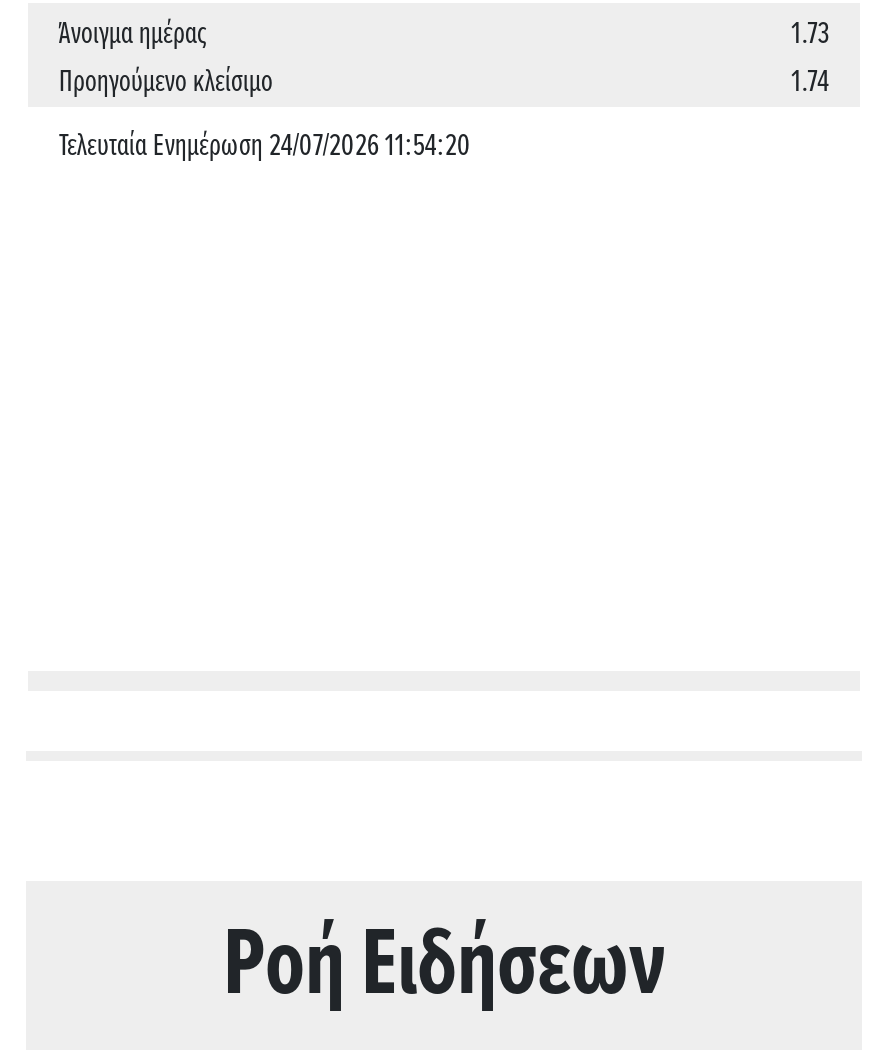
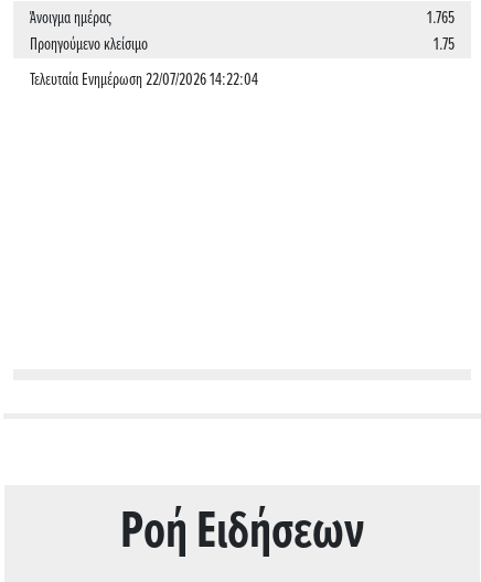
- 1.73
+ 1.765

- 1.74
+ 1.75

- Τελευταία Ενημέρωση 24/07/2026 11:54:20
+ Τελευταία Ενημέρωση 22/07/2026 14:22:04
